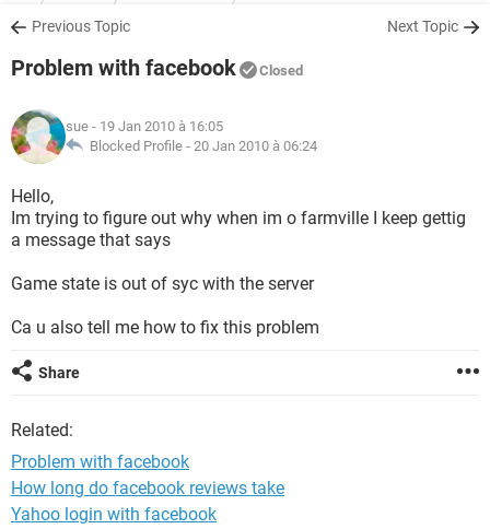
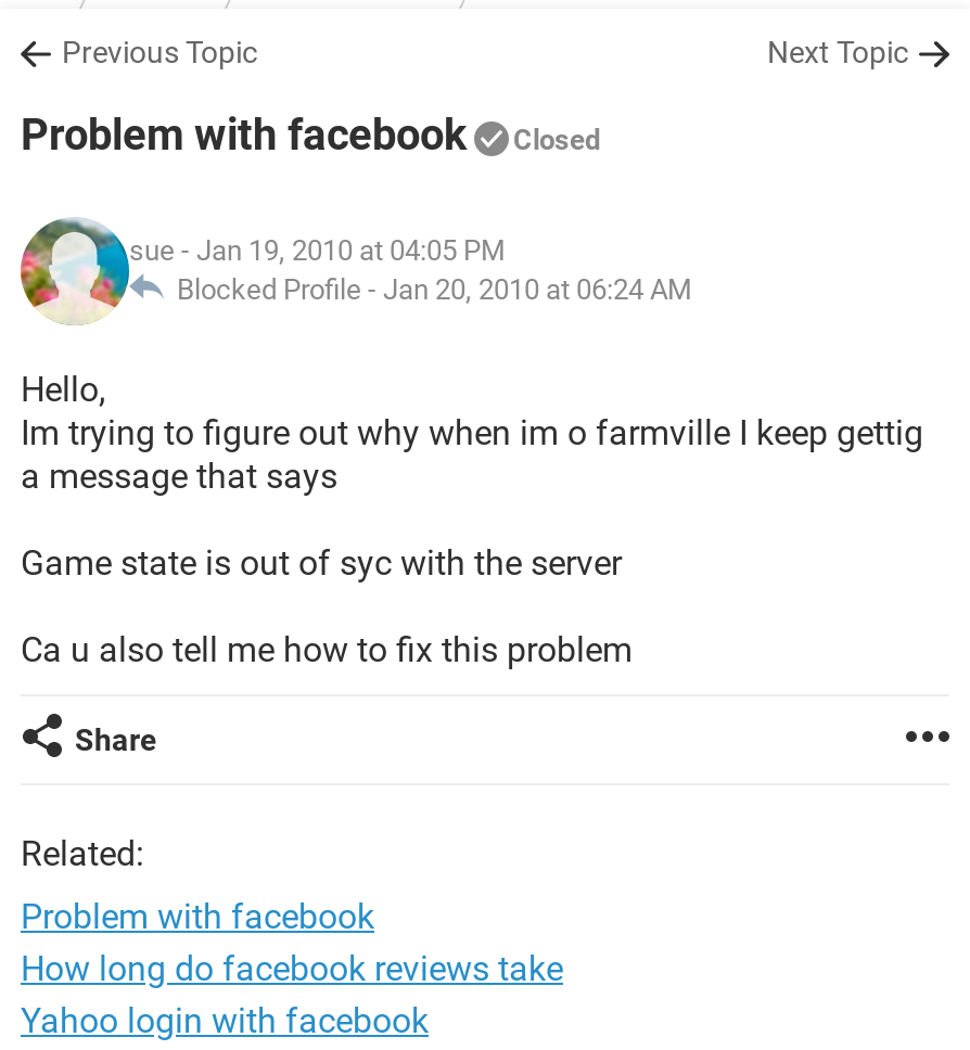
- sue - 19 Jan 2010 à 16:05
- Blocked Profile - 20 Jan 2010 à 06:24
+ sue - Jan 19, 2010 at 04:05 PM
+ Blocked Profile - Jan 20, 2010 at 06:24 AM
